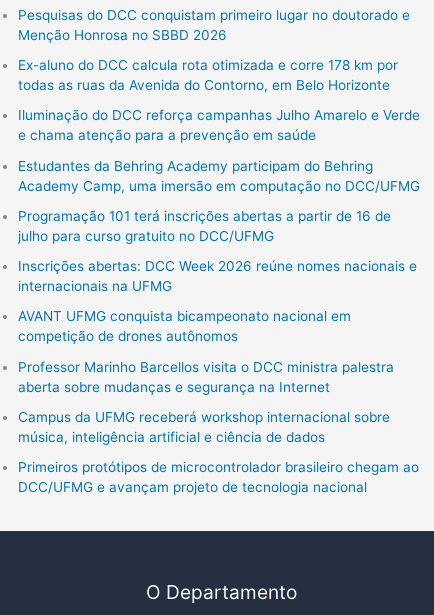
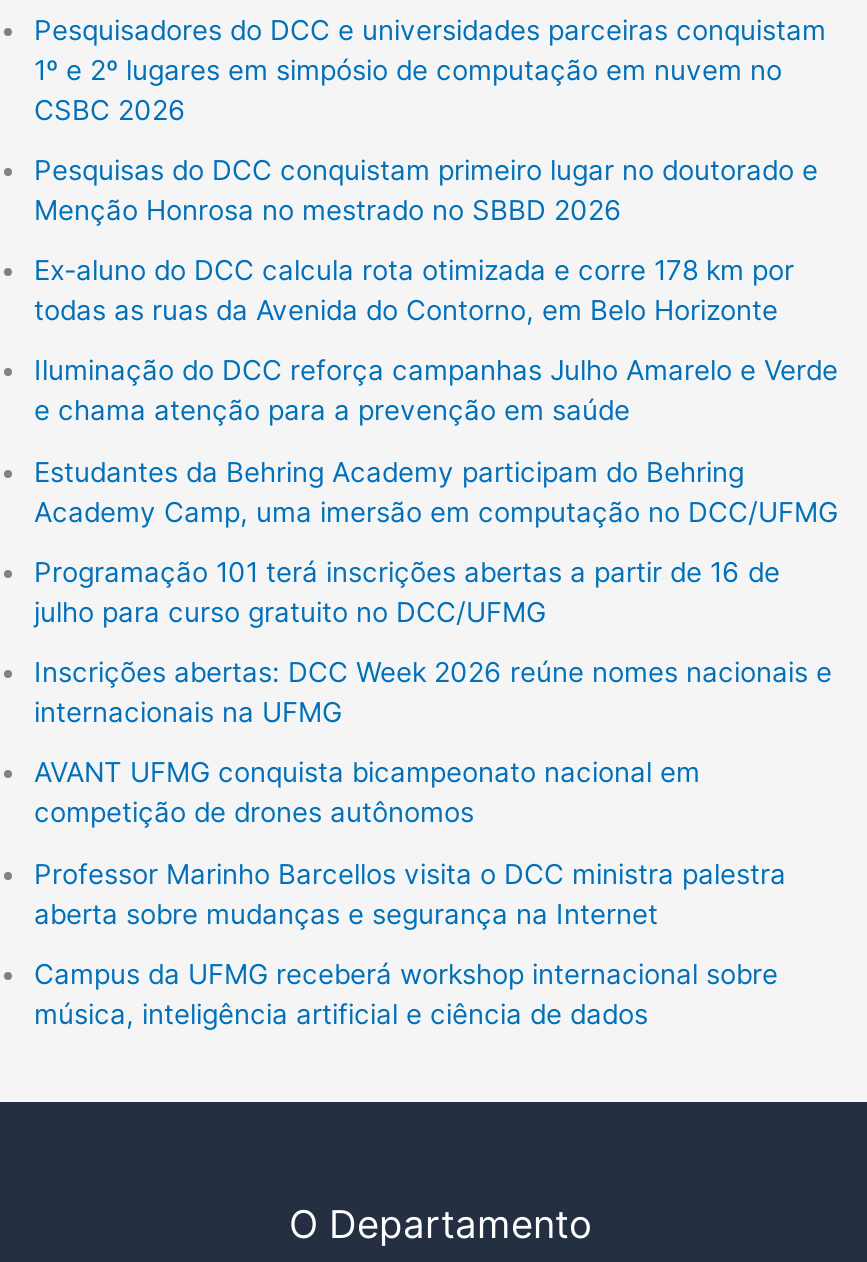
moved down: Pesquisas do DCC conquistam primeiro lugar no doutorado e

+ Pesquisadores do DCC e universidades parceiras conquistam
+ 1º e 2º lugares em simpósio de computação em nuvem no
+ CSBC 2026

- Menção Honrosa no SBBD 2026
+ Menção Honrosa no mestrado no SBBD 2026

moved down: Ex-aluno do DCC calcula rota otimizada e corre 178 km por | todas as ruas da Avenida do Contorno, em Belo Horizonte | Iluminação do DCC reforça campanhas Julho Amarelo e Verde | ... | Campus da UFMG receberá workshop internacional sobre | música, inteligência artificial e ciência de dados

- Primeiros protótipos de microcontrolador brasileiro chegam ao
- DCC/UFMG e avançam projeto de tecnologia nacional
